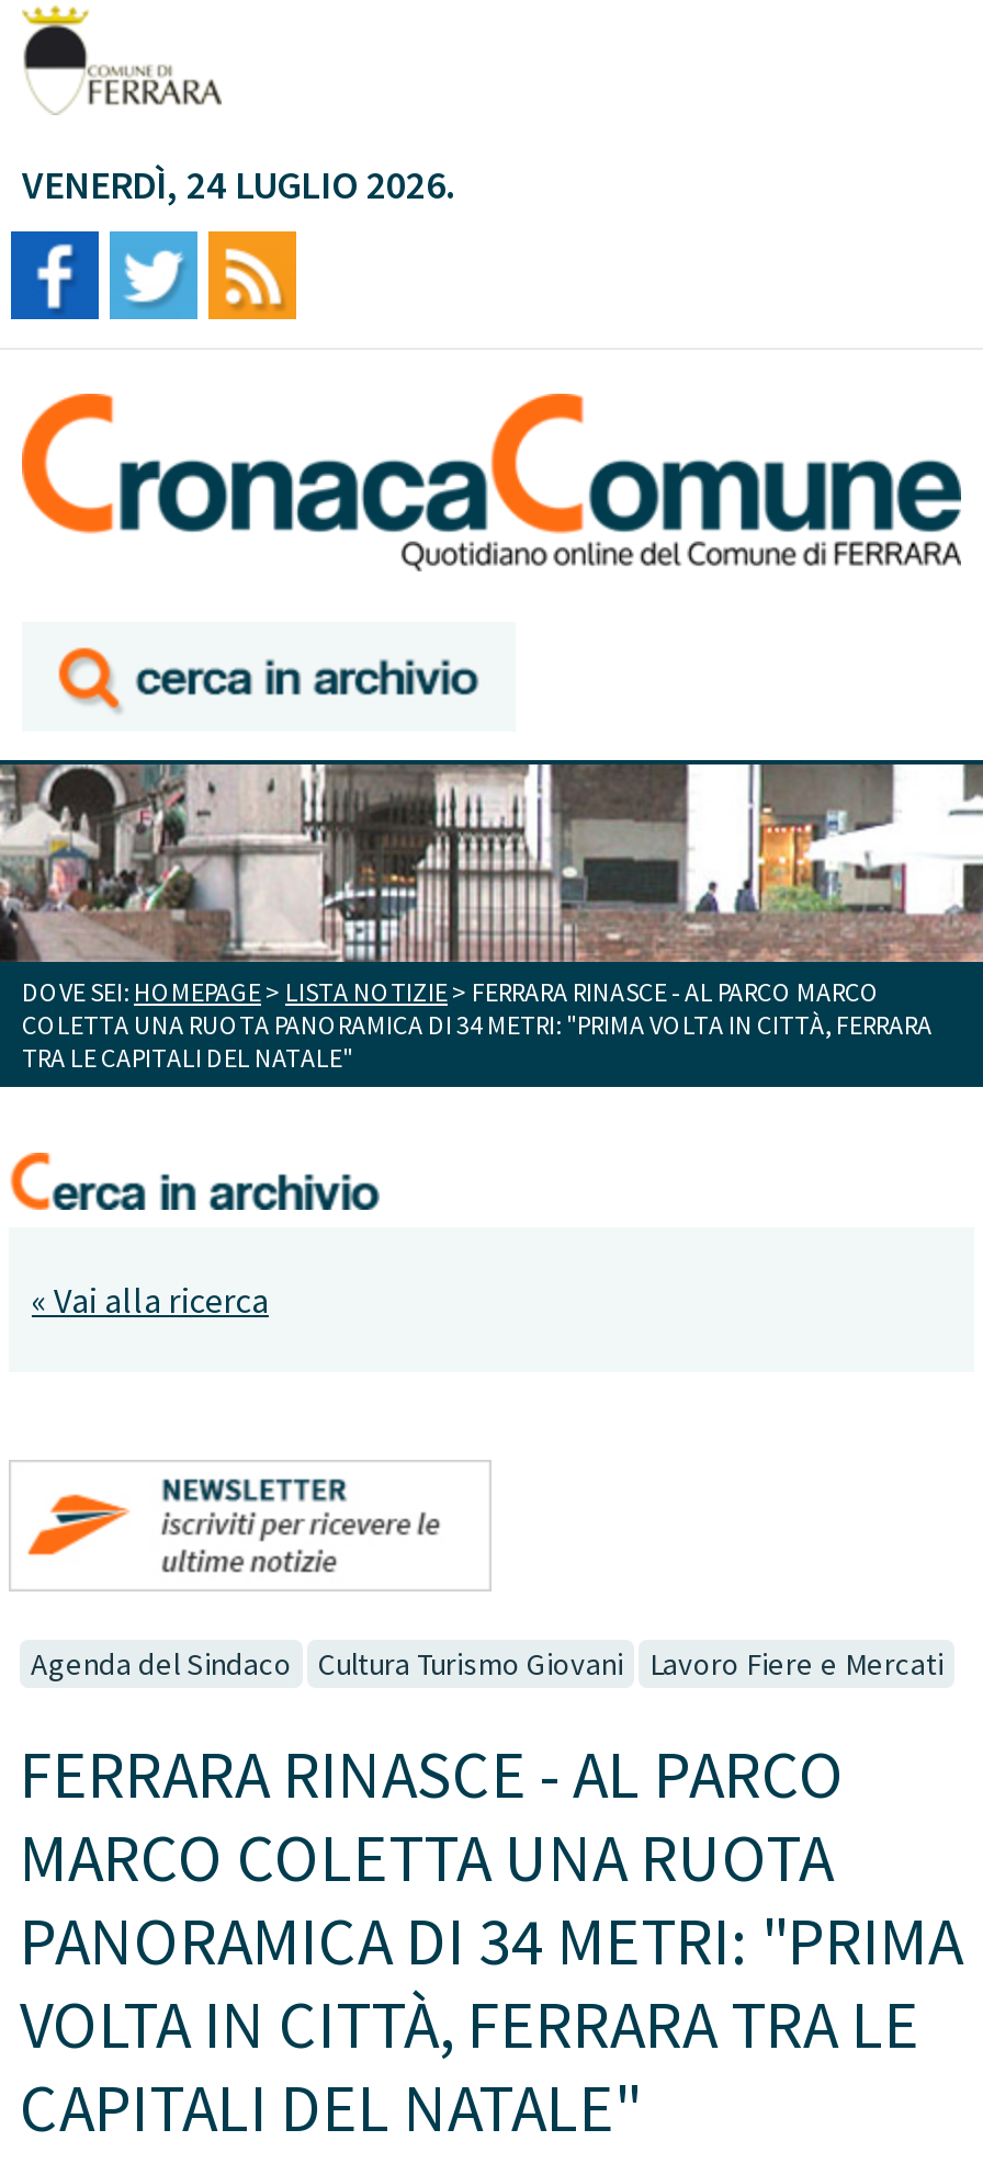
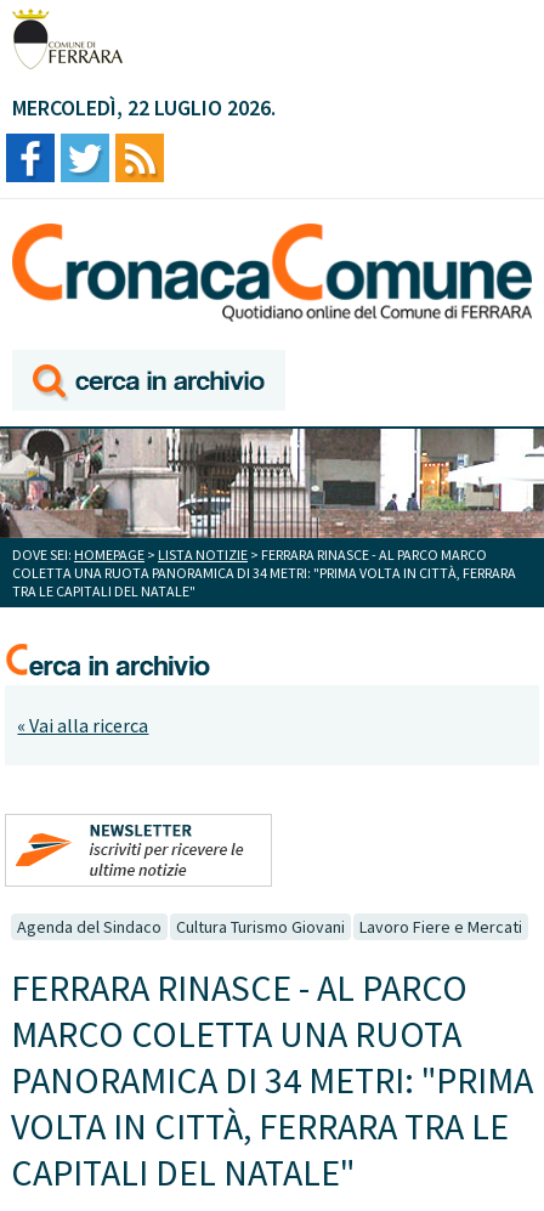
- VENERDÌ, 24 LUGLIO 2026.
+ MERCOLEDÌ, 22 LUGLIO 2026.
